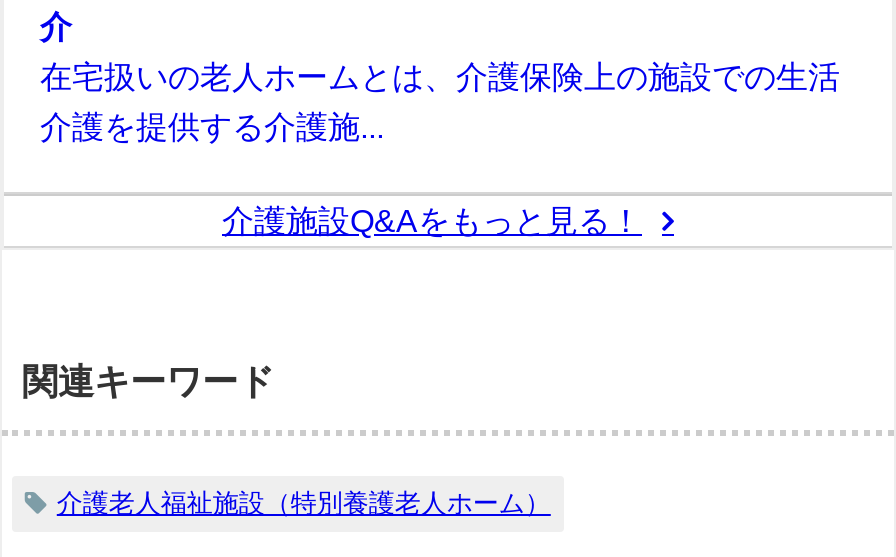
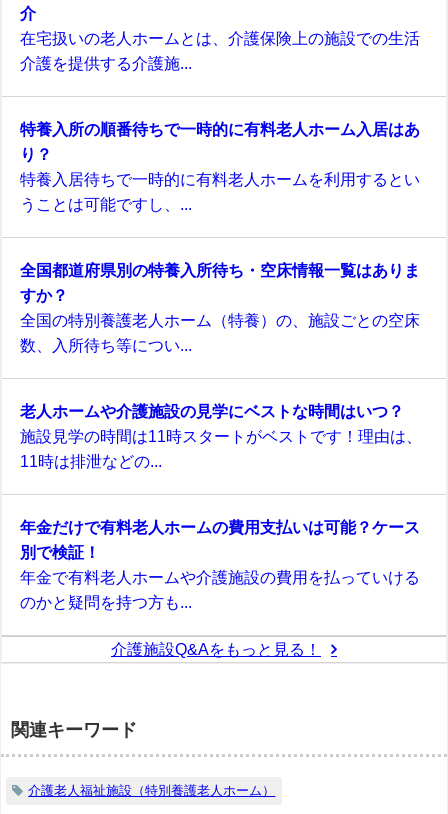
+ 特養入所の順番待ちで一時的に有料老人ホーム入居はあ
+ り？
+ 特養入居待ちで一時的に有料老人ホームを利用するとい
+ うことは可能ですし、...

+ 全国都道府県別の特養入所待ち・空床情報一覧はありま
+ すか？
+ 全国の特別養護老人ホーム（特養）の、施設ごとの空床
+ 数、入所待ち等につい...

+ 老人ホームや介護施設の見学にベストな時間はいつ？
+ 施設見学の時間は11時スタートがベストです！理由は、
+ 11時は排泄などの...

+ 年金だけで有料老人ホームの費用支払いは可能？ケース
+ 別で検証！
+ 年金で有料老人ホームや介護施設の費用を払っていける
+ のかと疑問を持つ方も...
